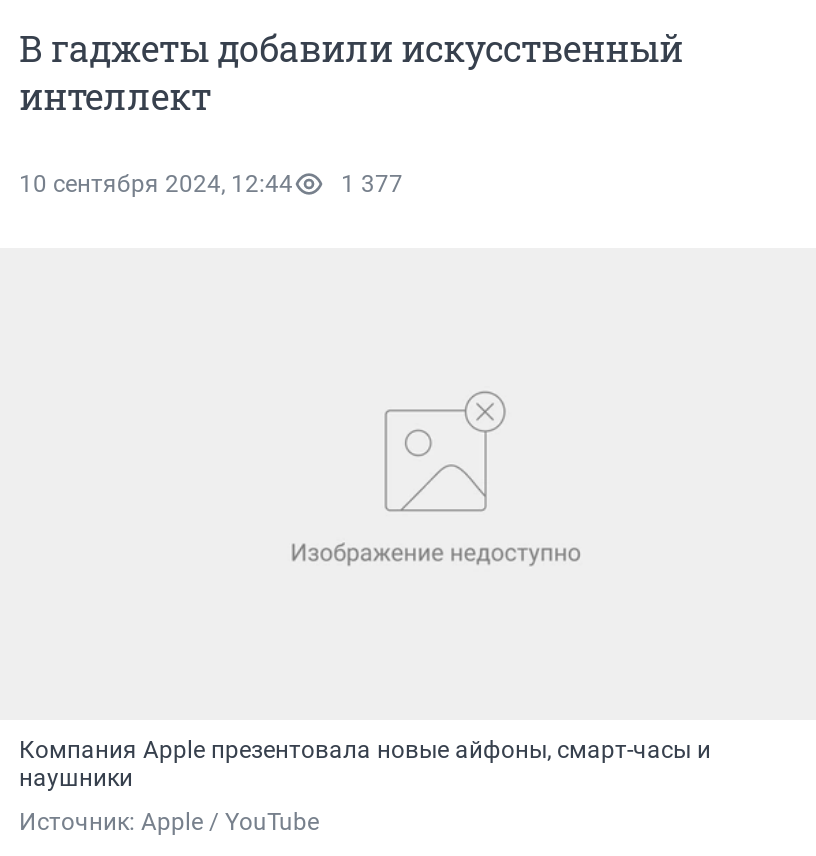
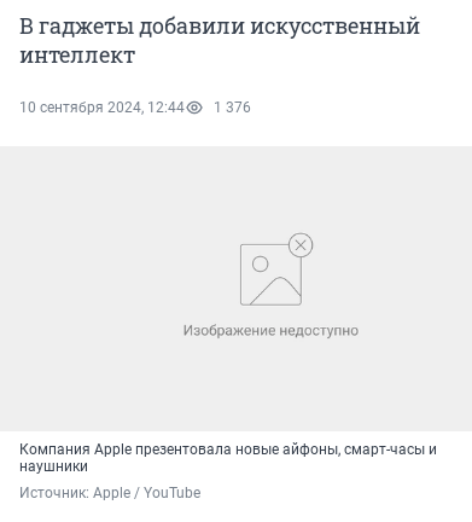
- 10 сентября 2024, 12:44 1 377
+ 10 сентября 2024, 12:44 1 376
